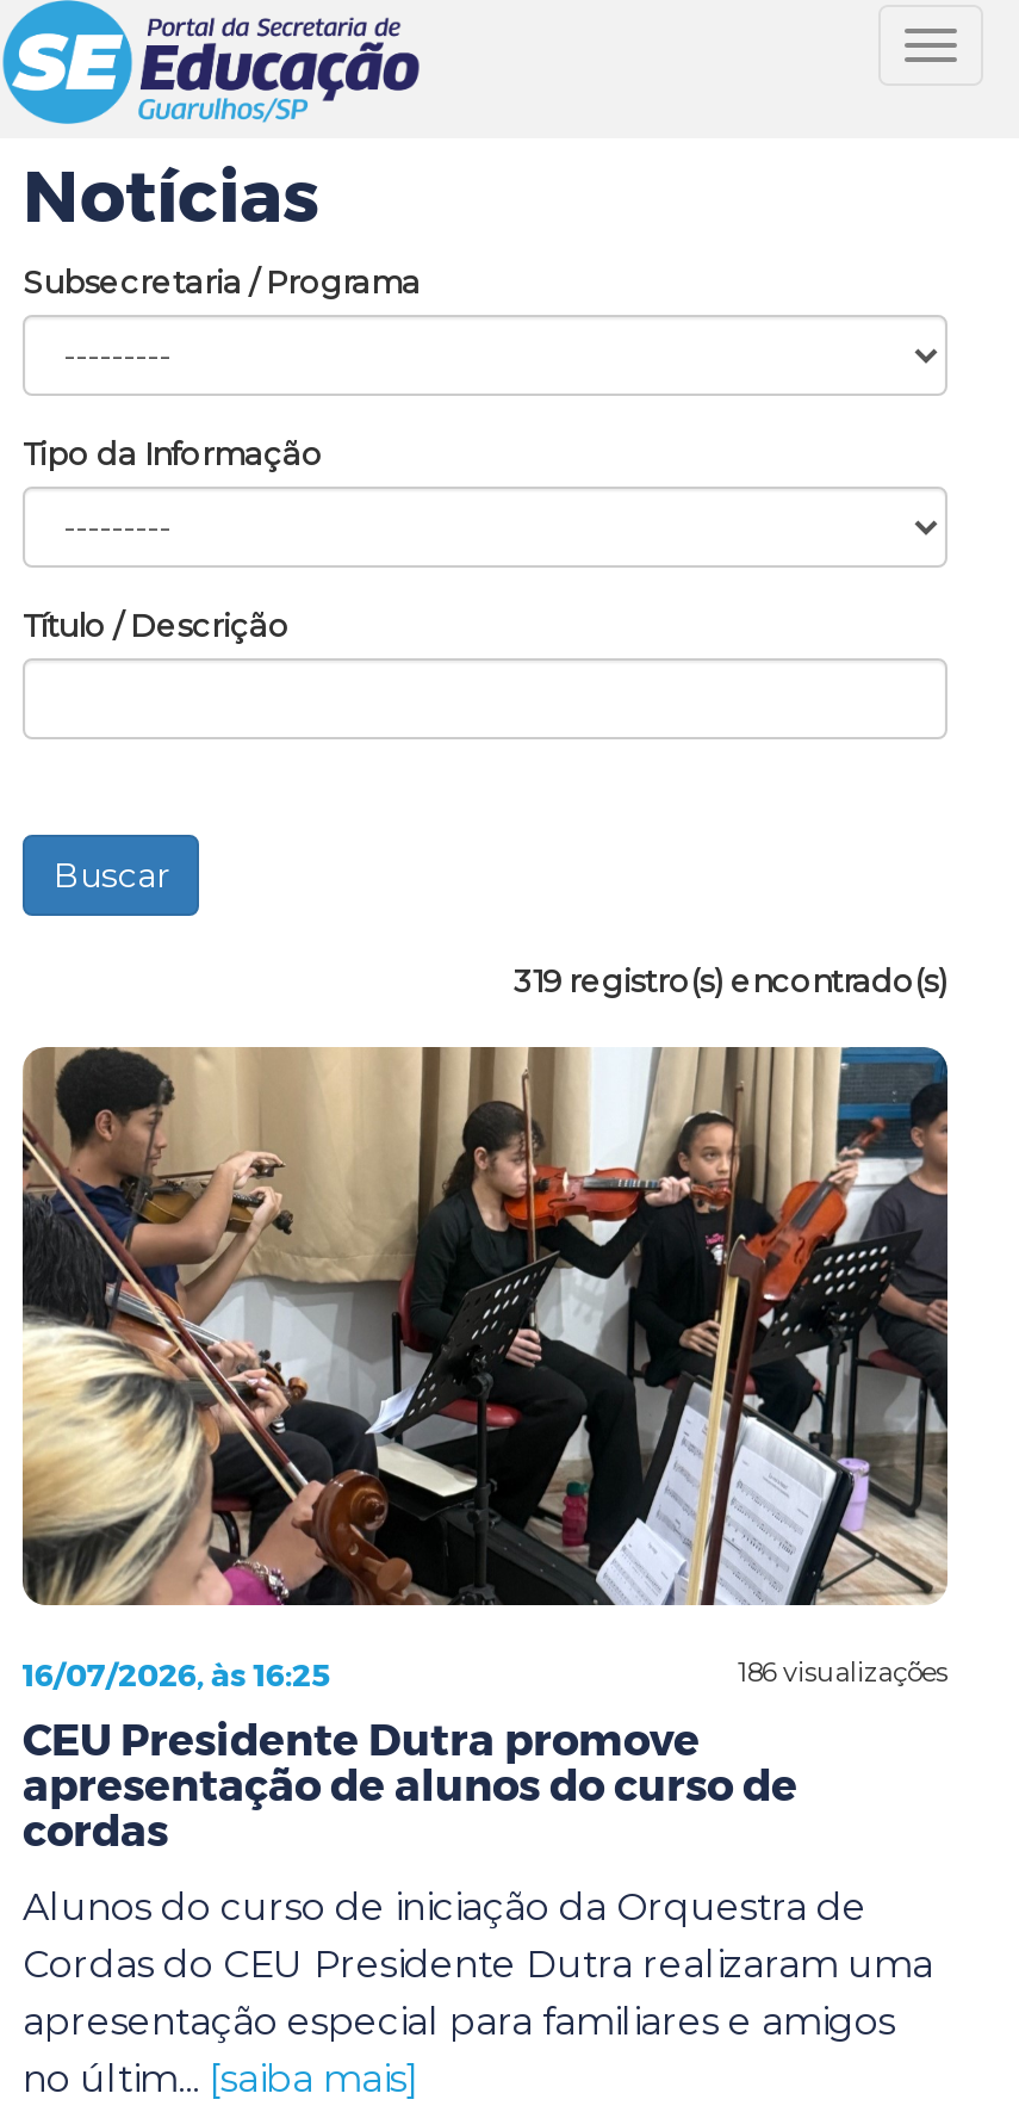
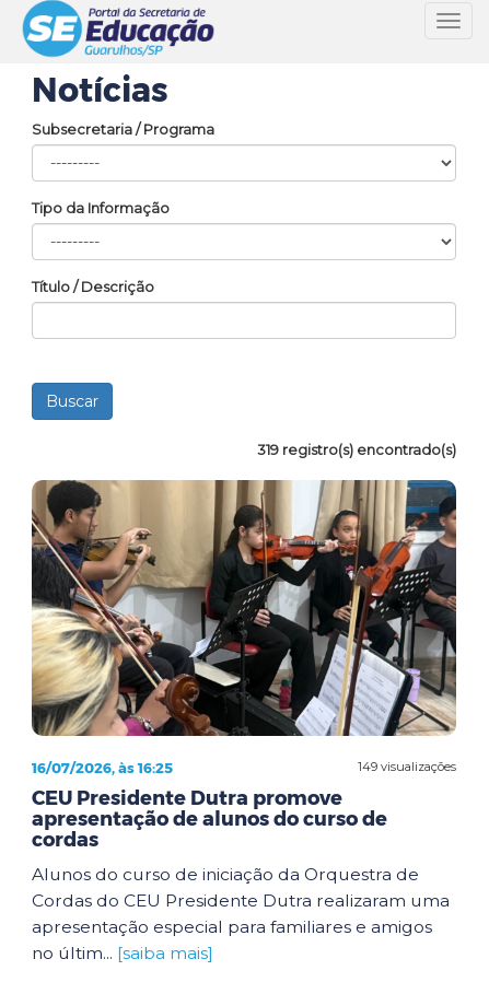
- 186 visualizações
+ 149 visualizações
